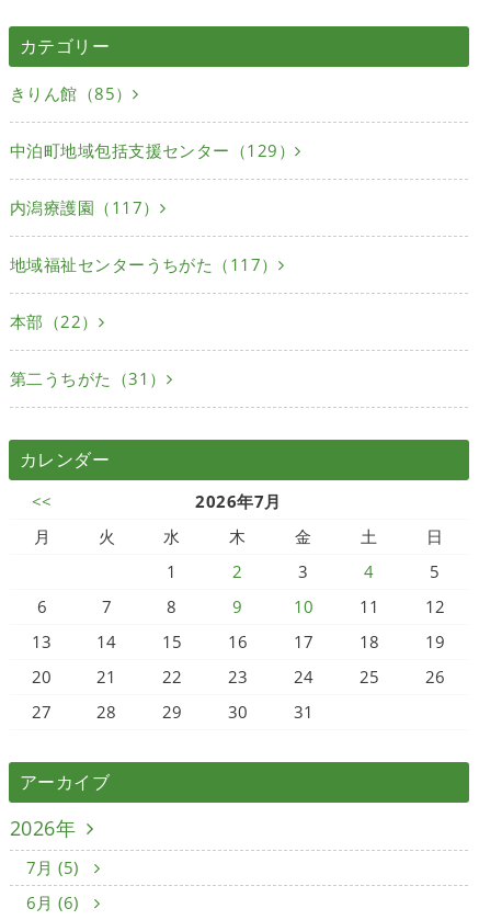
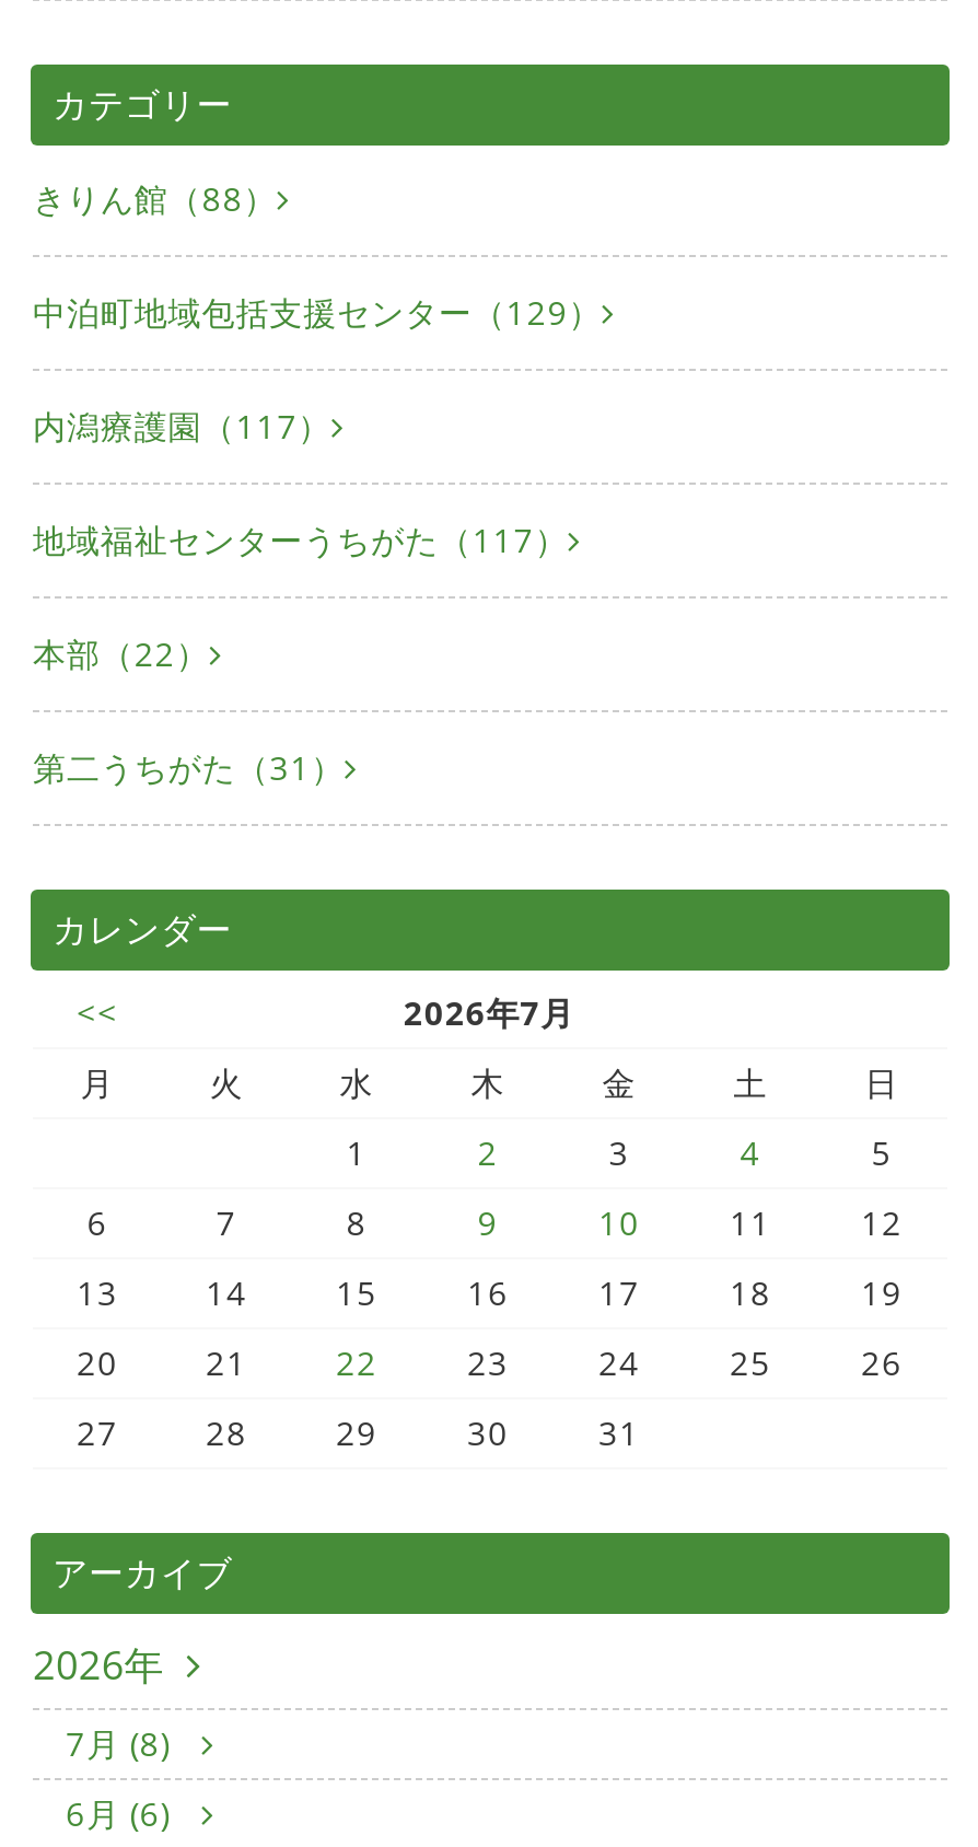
- きりん館（85）
+ きりん館（88）

- 7月 (5)
+ 7月 (8)
